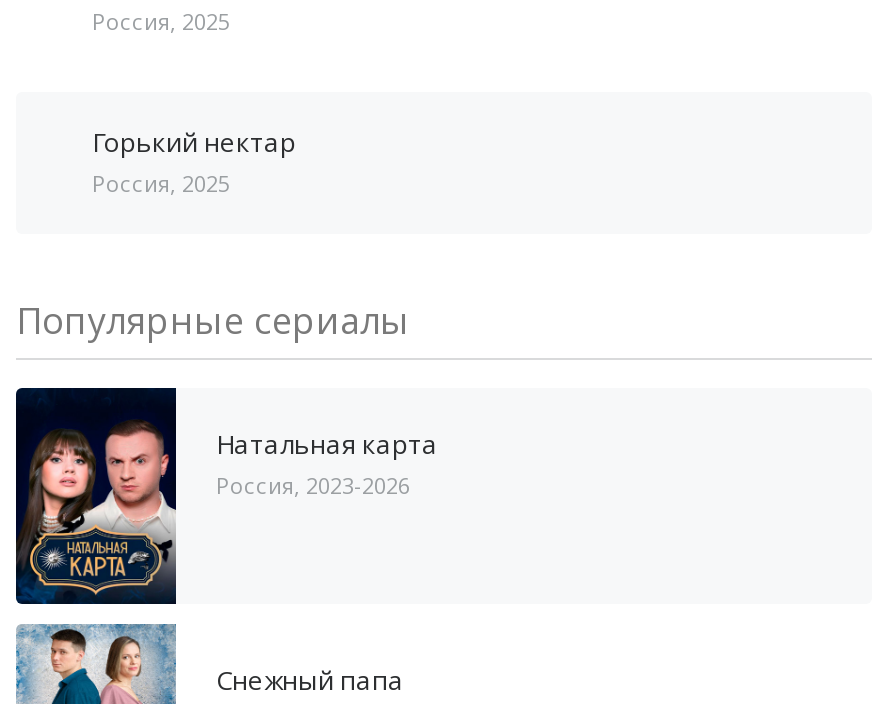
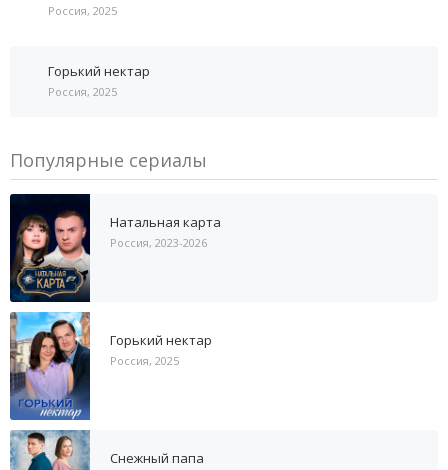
+ [image]
+ Горький нектар
+ Россия, 2025
